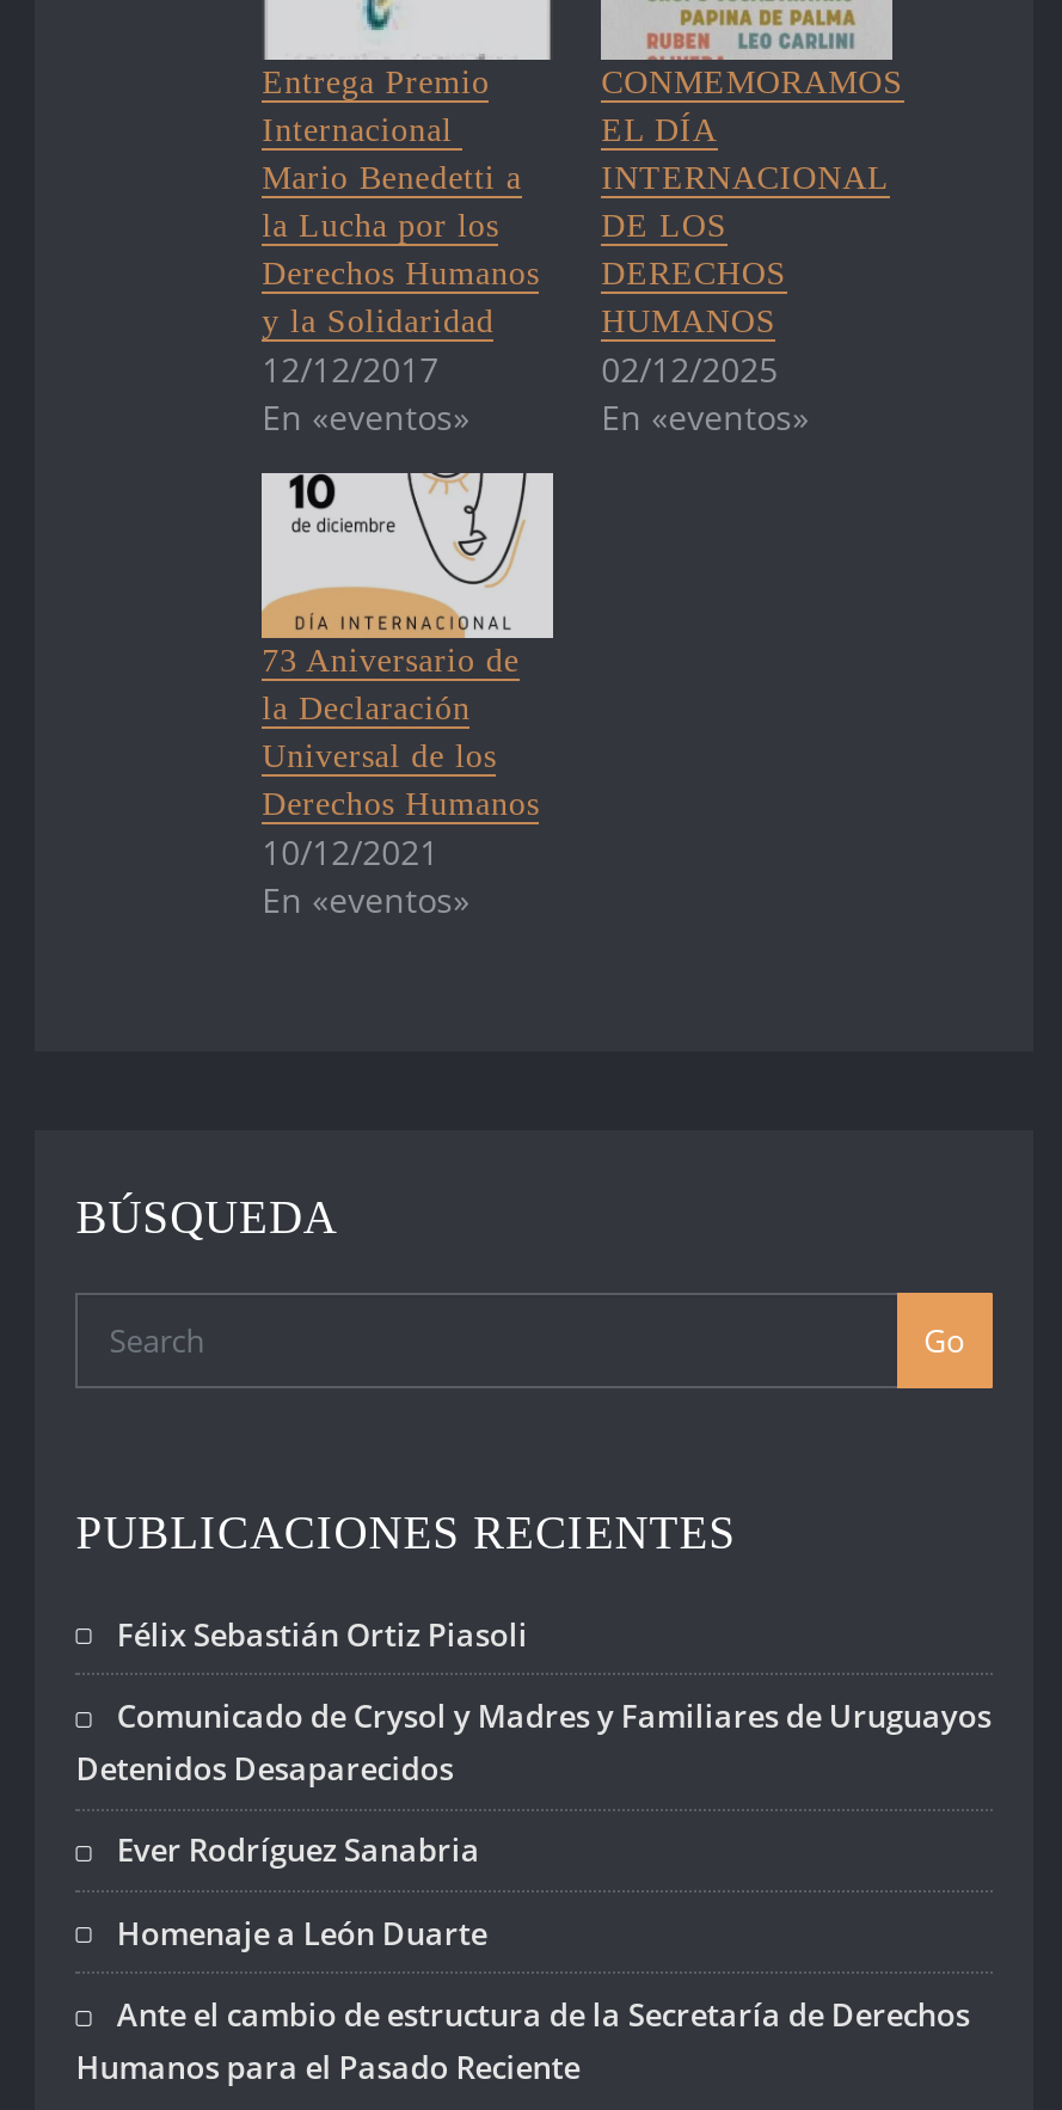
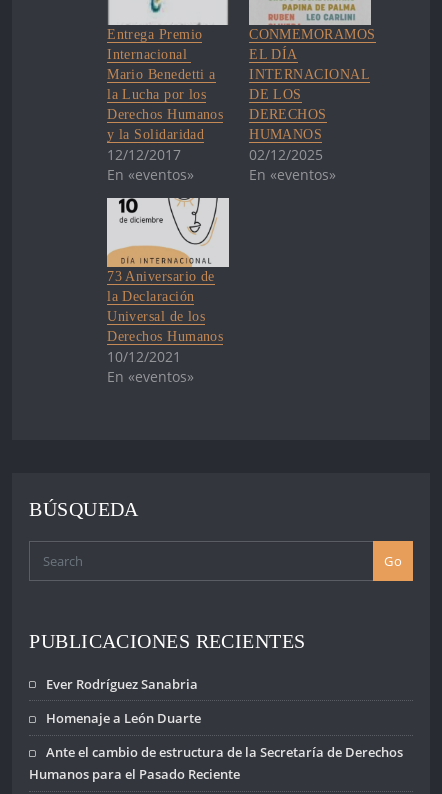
- Félix Sebastián Ortiz Piasoli
- Comunicado de Crysol y Madres y Familiares de Uruguayos
- Detenidos Desaparecidos
